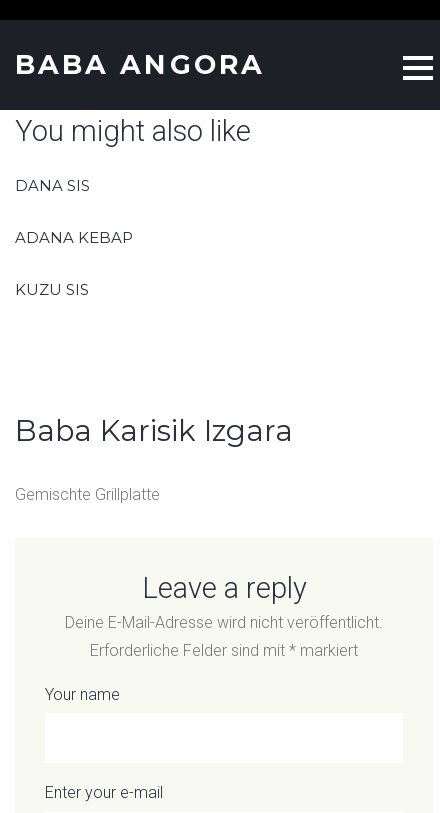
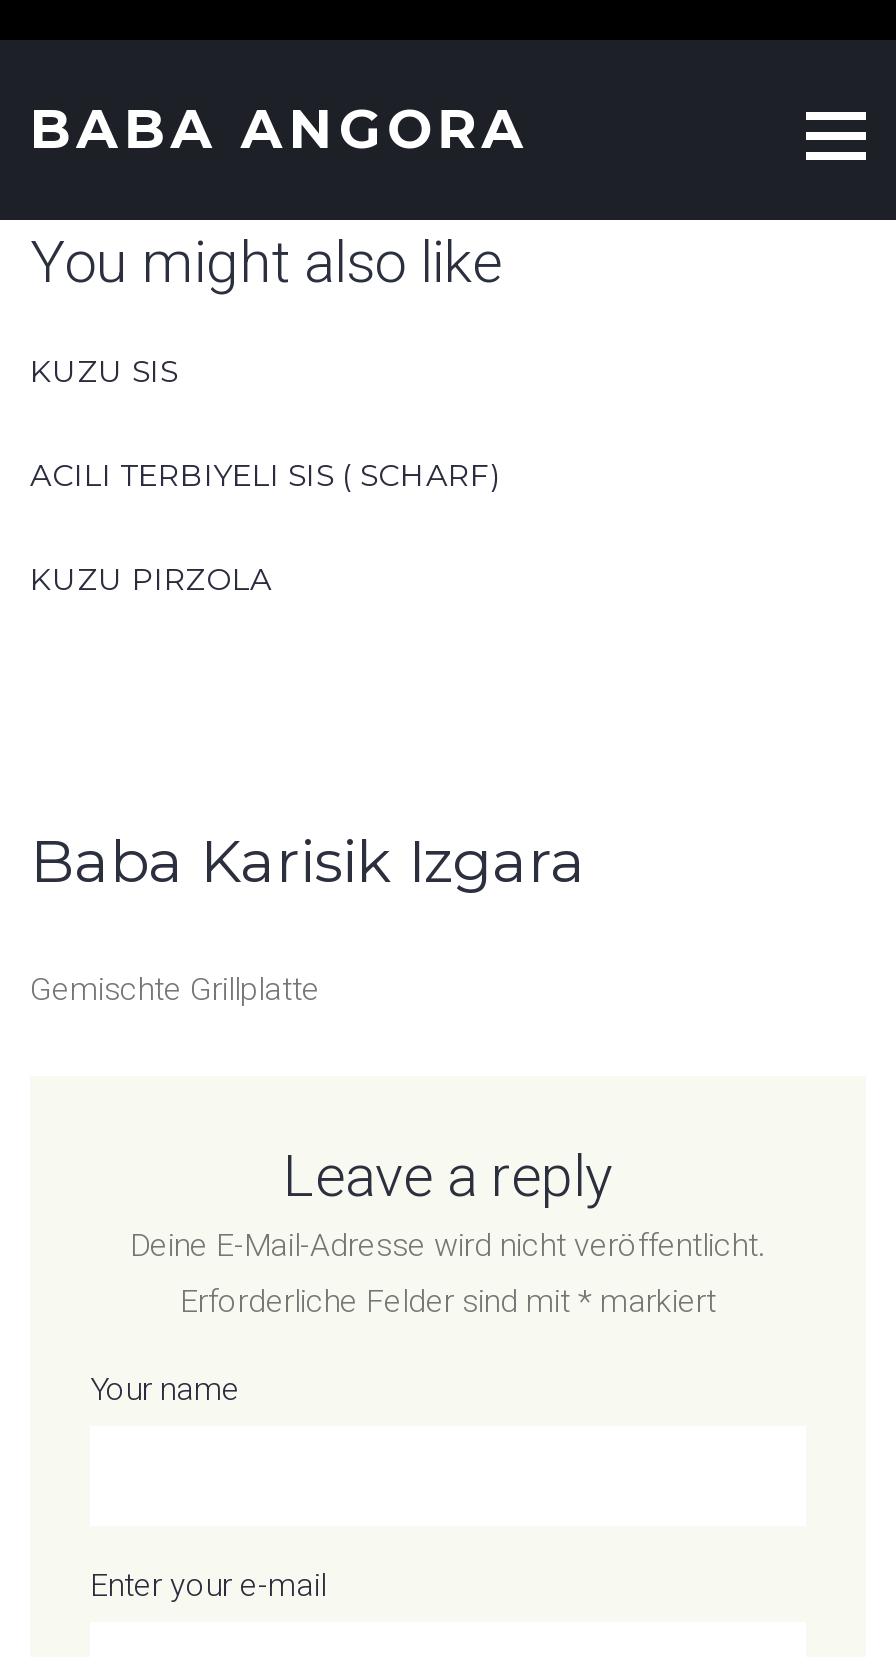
- DANA SIS
- ADANA KEBAP

+ ACILI TERBIYELI SIS ( SCHARF)
+ KUZU PIRZOLA

moved up: KUZU SIS
